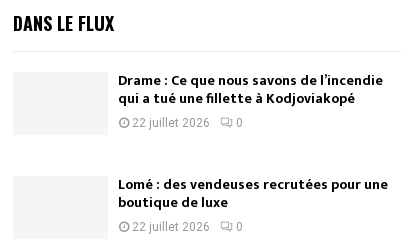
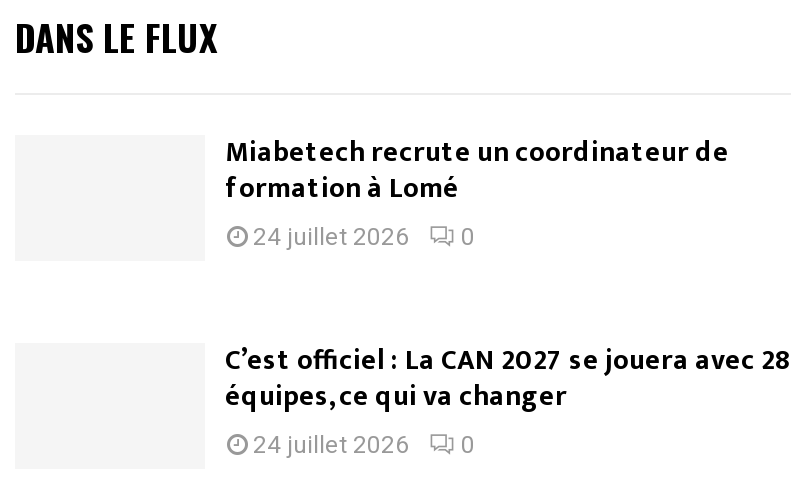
- Drame : Ce que nous savons de l’incendie
- qui a tué une fillette à Kodjoviakopé
- 22 juillet 2026
+ Miabetech recrute un coordinateur de
+ formation à Lomé
+ 24 juillet 2026

- Lomé : des vendeuses recrutées pour une
- boutique de luxe
- 22 juillet 2026
+ C’est officiel : La CAN 2027 se jouera avec 28
+ équipes, ce qui va changer
+ 24 juillet 2026
